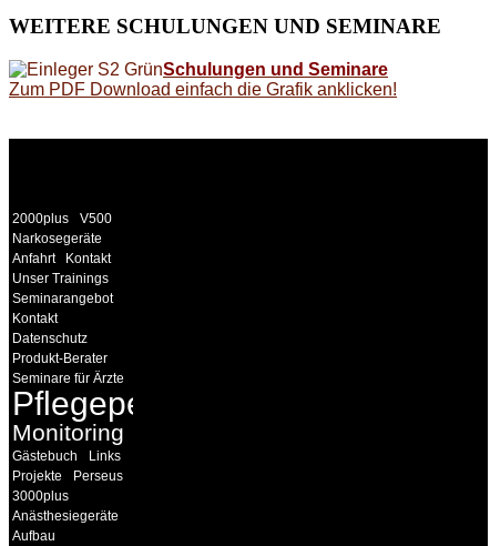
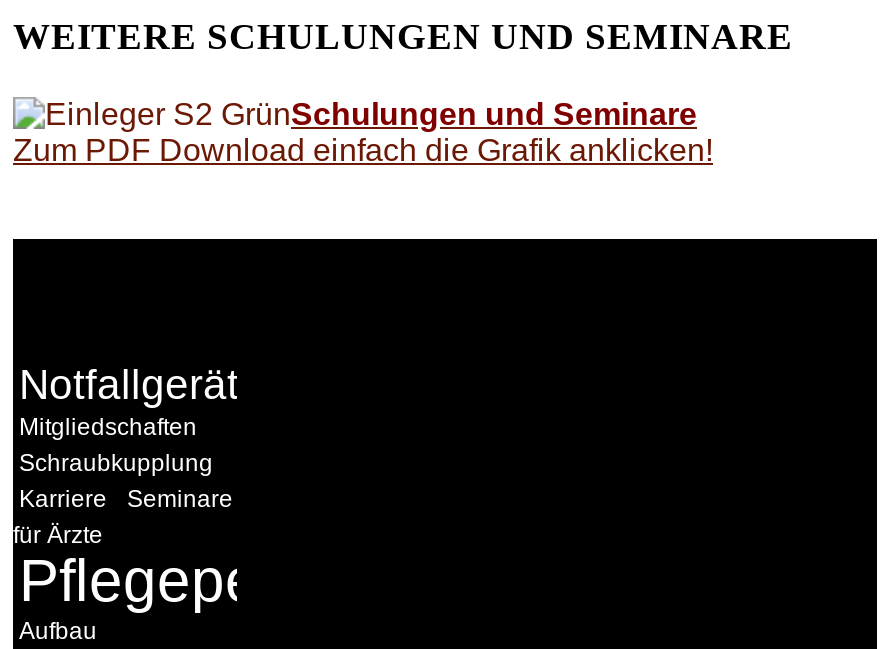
- 2000plus
- V500
- Narkosegeräte
- Anfahrt Kontakt
- Unser Trainings
- Seminarangebot
- Kontakt
- Datenschutz
- Produkt-Berater
- Seminare für Ärzte
+ Notfallgeräte
+ Mitgliedschaften
+ Schraubkupplung
+ Karriere
+ Seminare
+ für Ärzte

- Monitoring
- Gästebuch
- Links
- Projekte
- Perseus
- 3000plus
- Anästhesiegeräte
